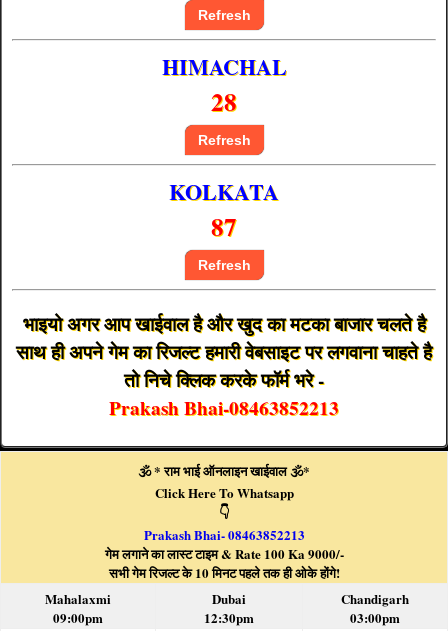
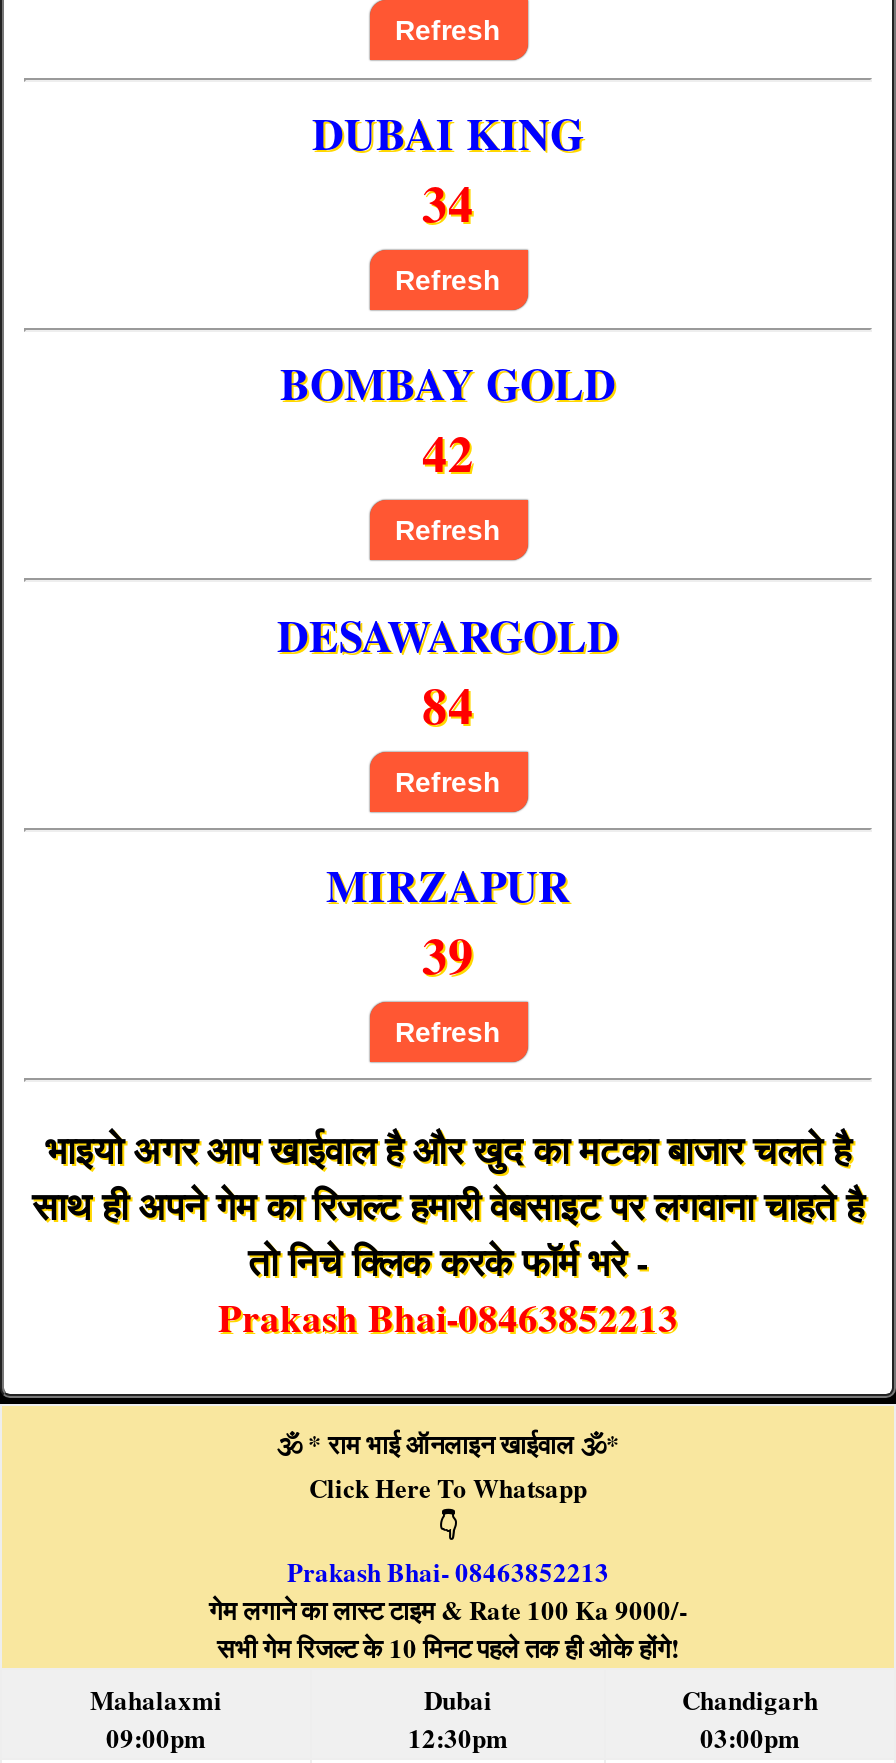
- HIMACHAL
- 28
+ DUBAI KING
+ 34

- KOLKATA
- 87
+ BOMBAY GOLD
+ 42
+ Refresh
+ DESAWARGOLD
+ 84
+ Refresh
+ MIRZAPUR
+ 39
